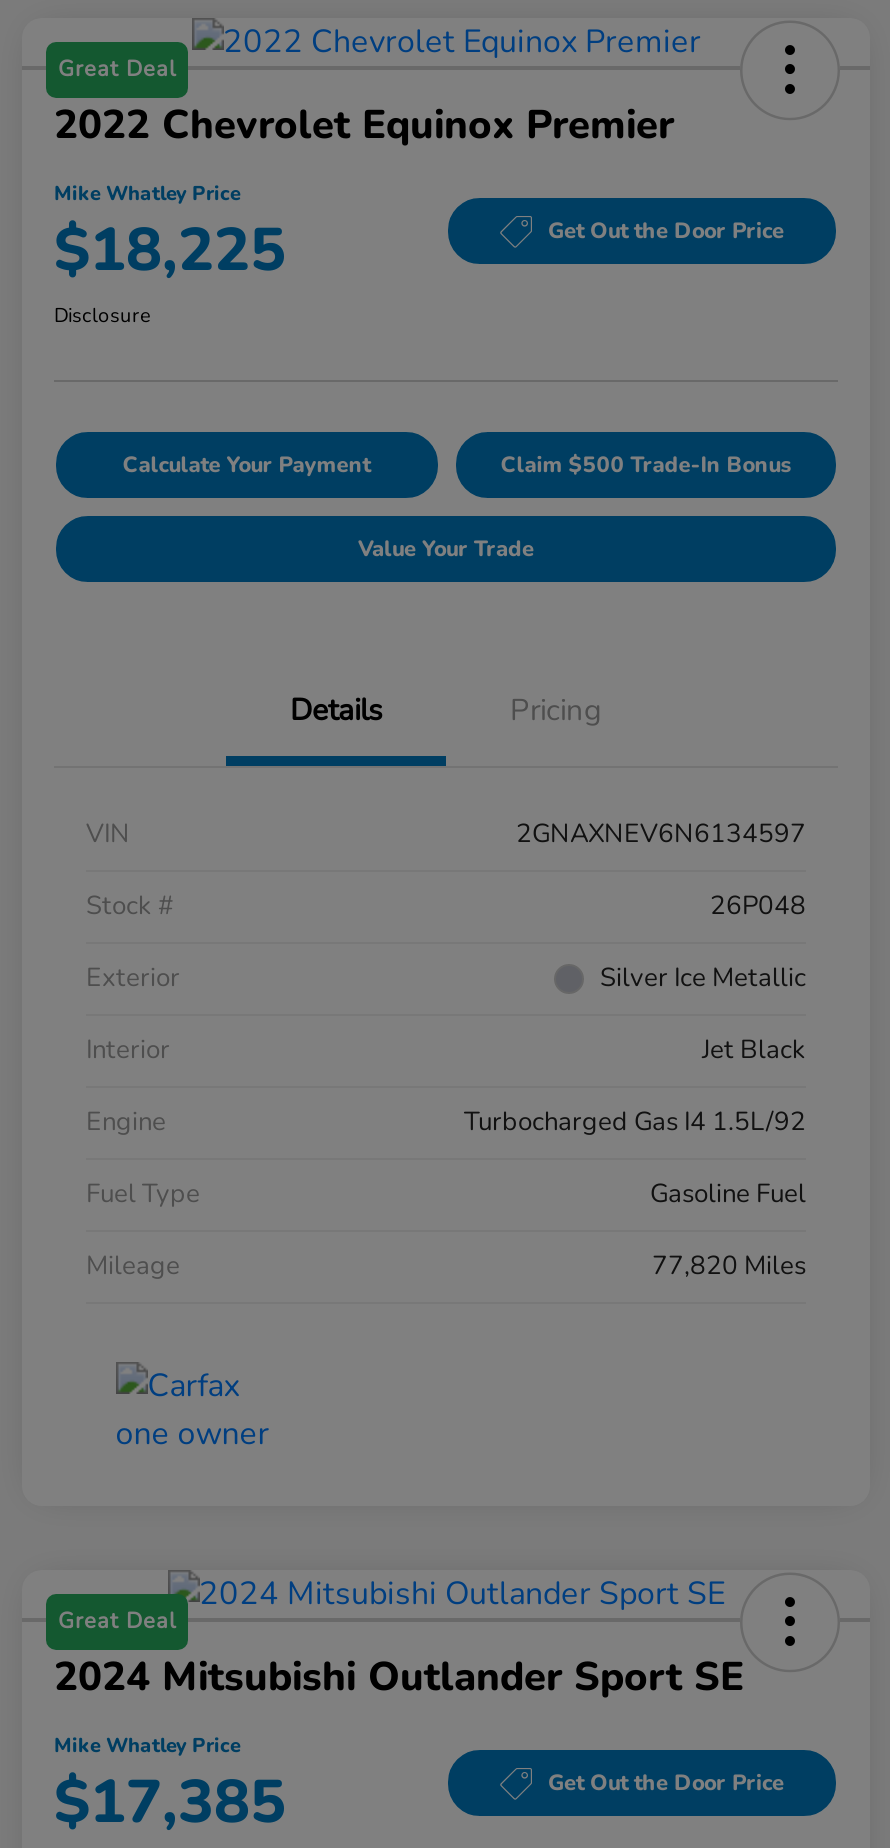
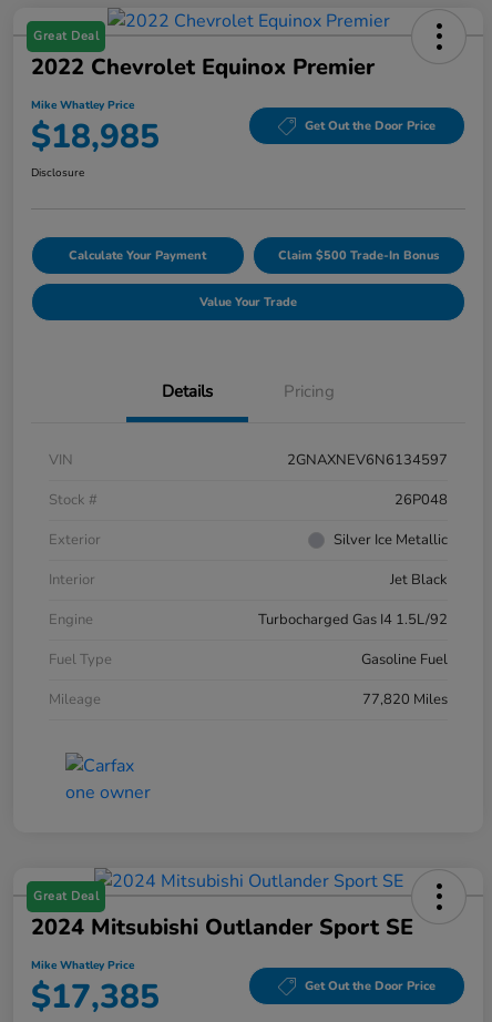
- $18,225
+ $18,985
